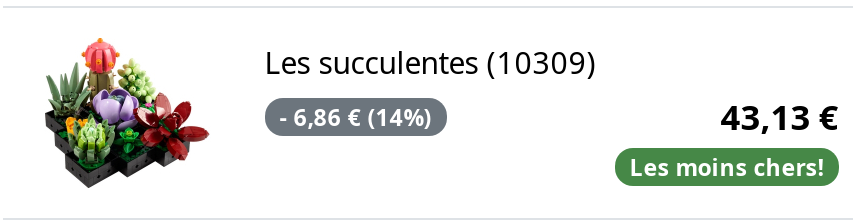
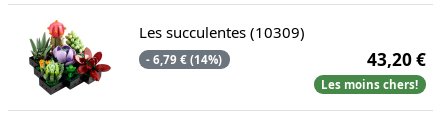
- - 6,86 € (14%)
+ - 6,79 € (14%)

- 43,13 €
+ 43,20 €
